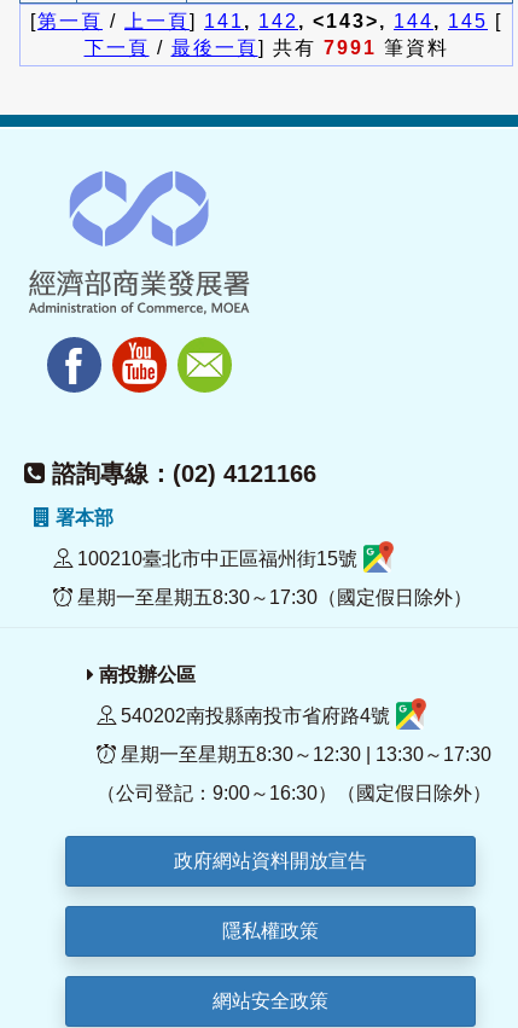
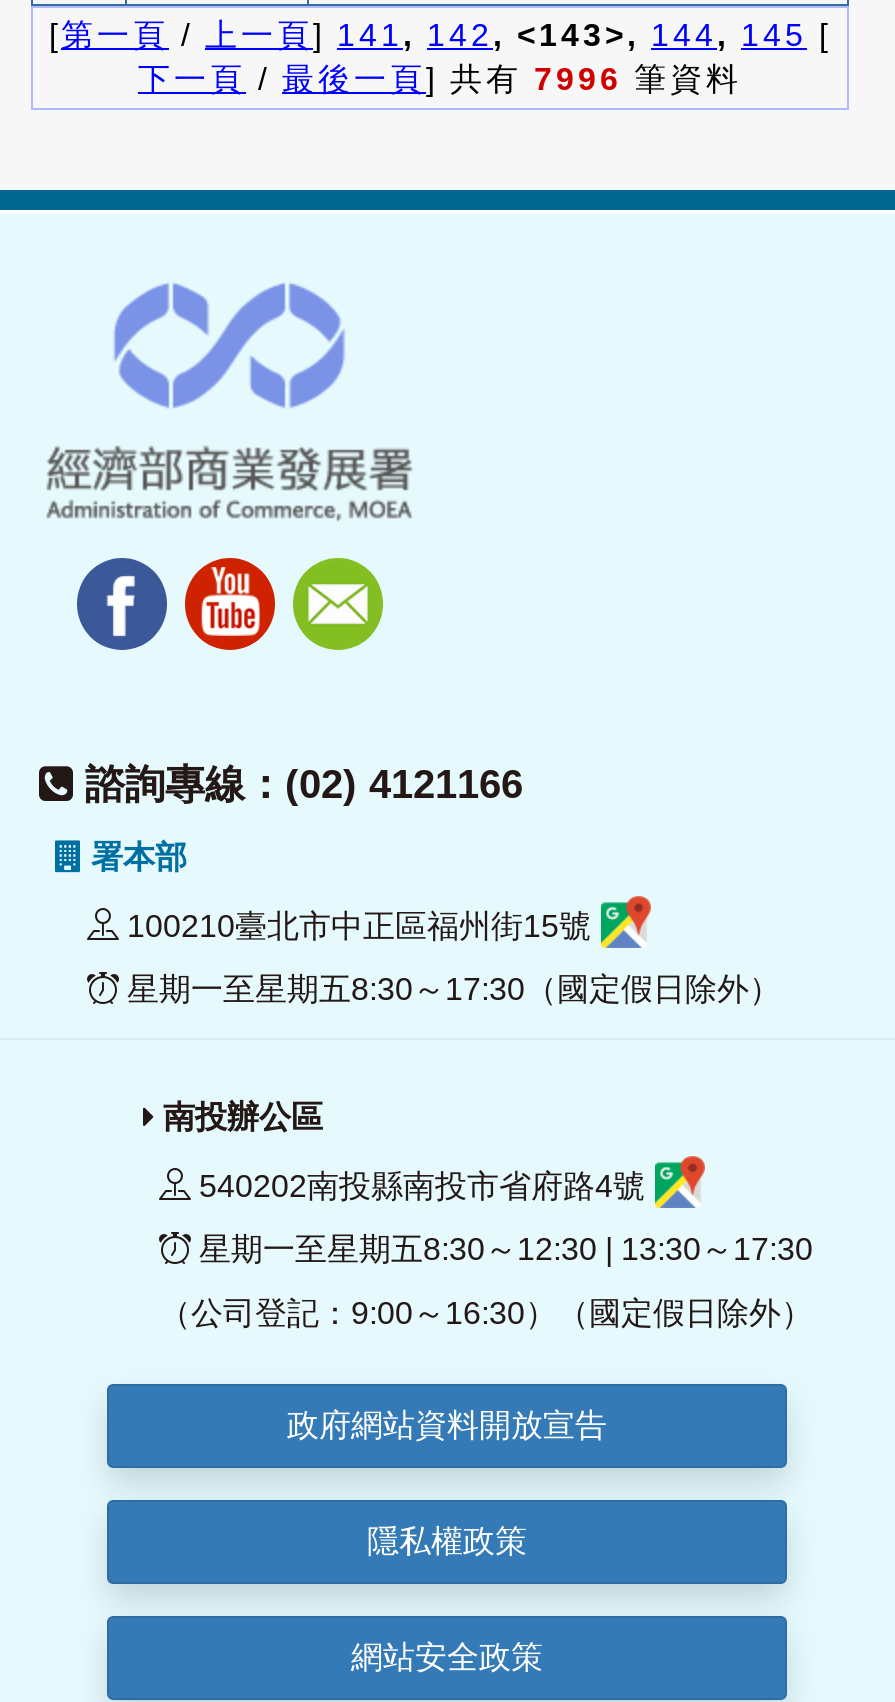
- 下一頁/最後一頁] 共有7991筆資料
+ 下一頁/最後一頁] 共有7996筆資料
